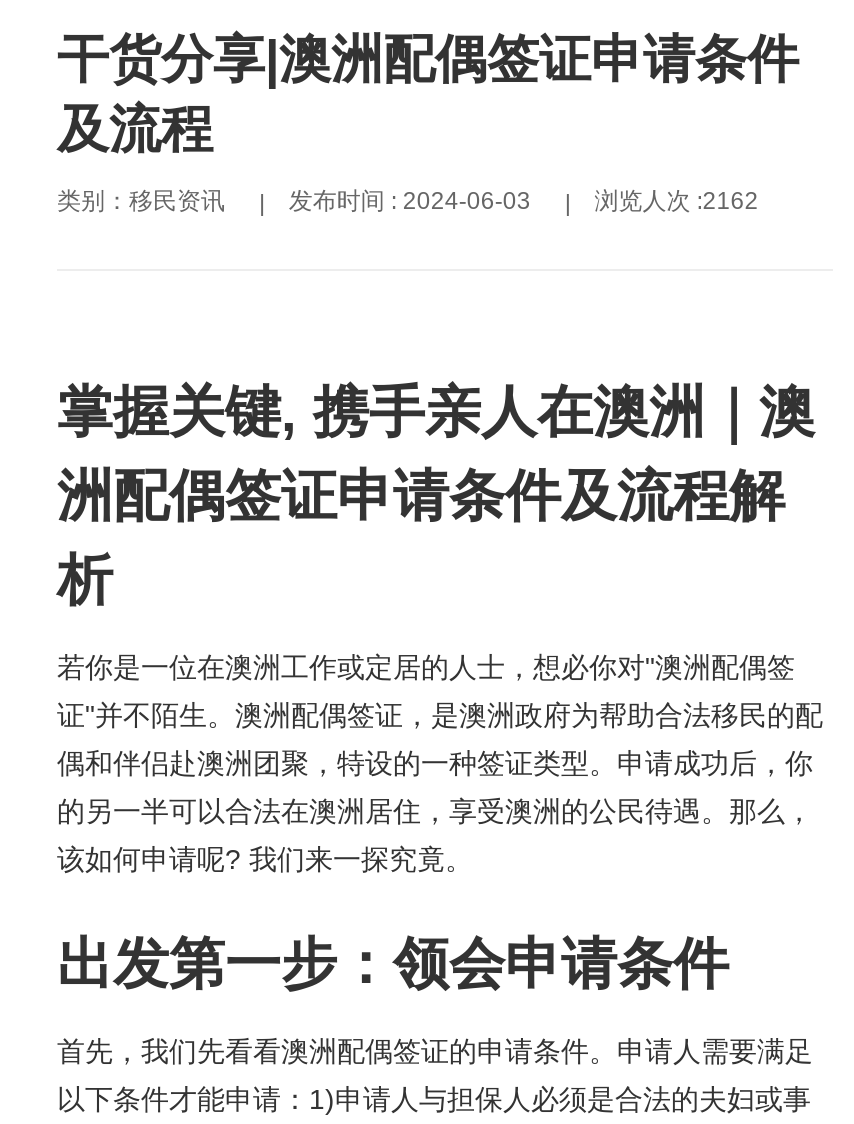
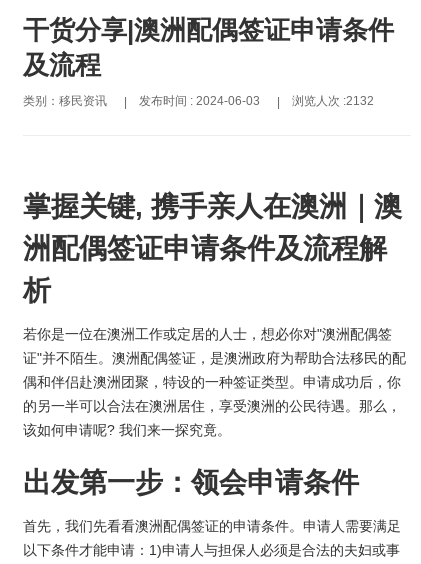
- 浏览人次 :2162
+ 浏览人次 :2132
